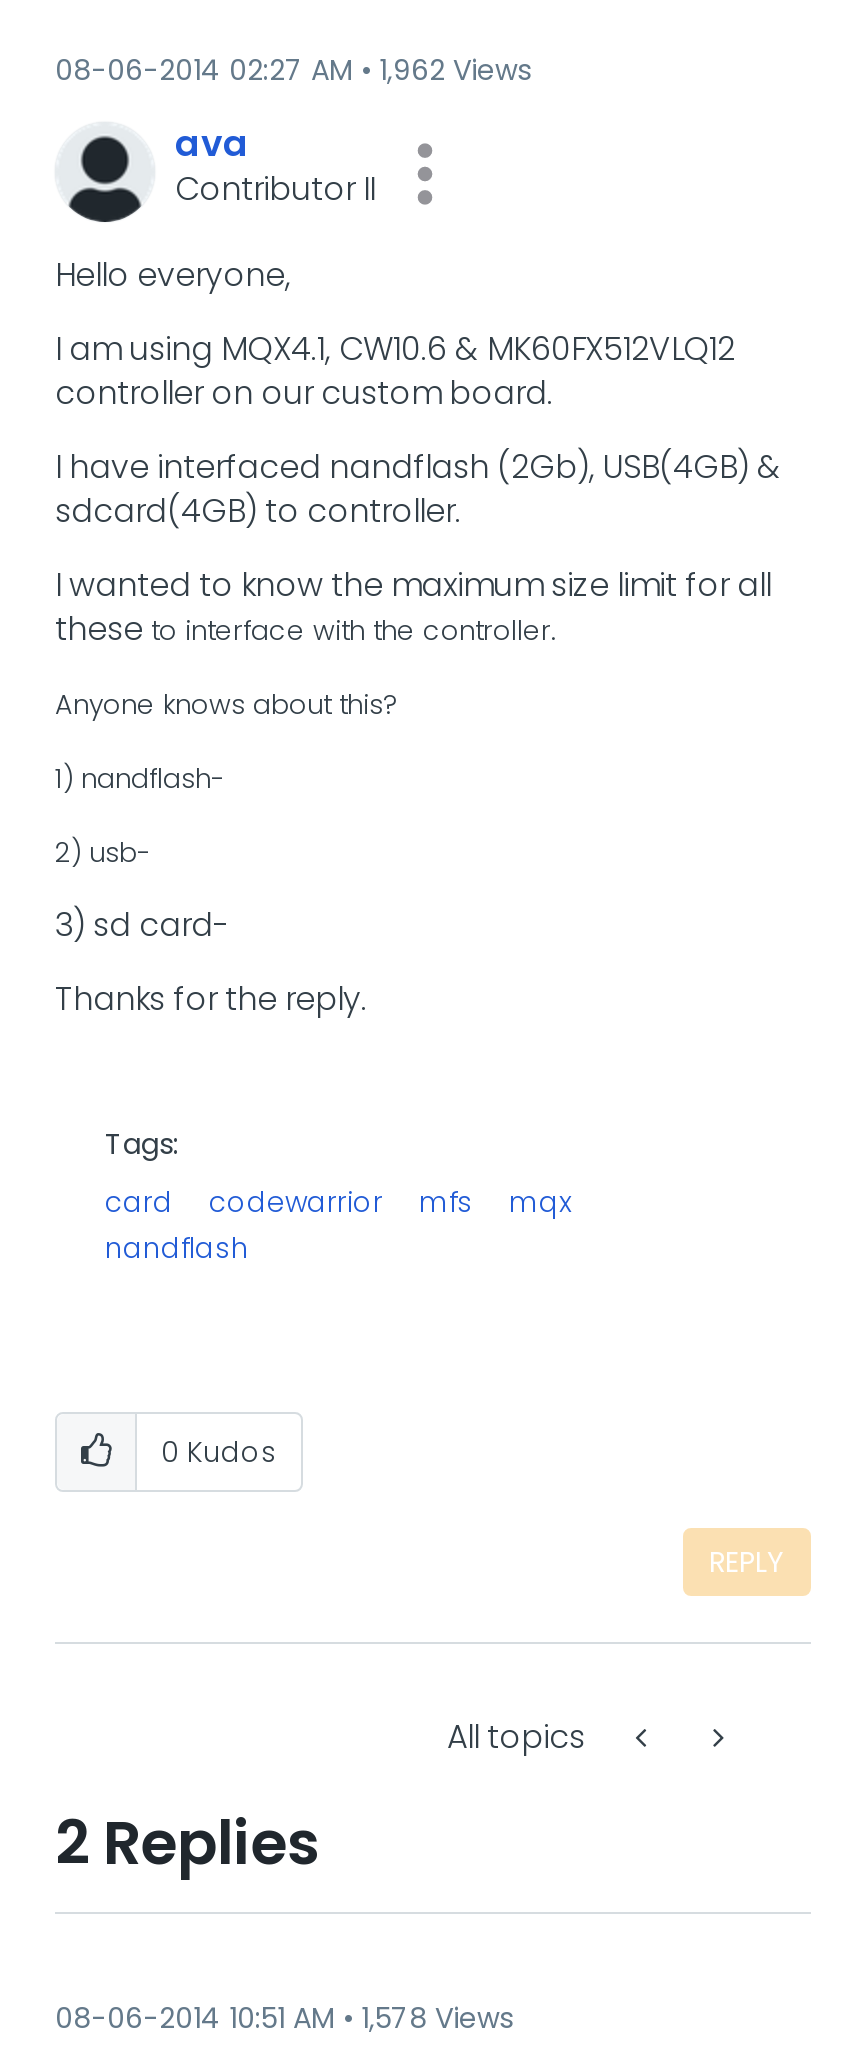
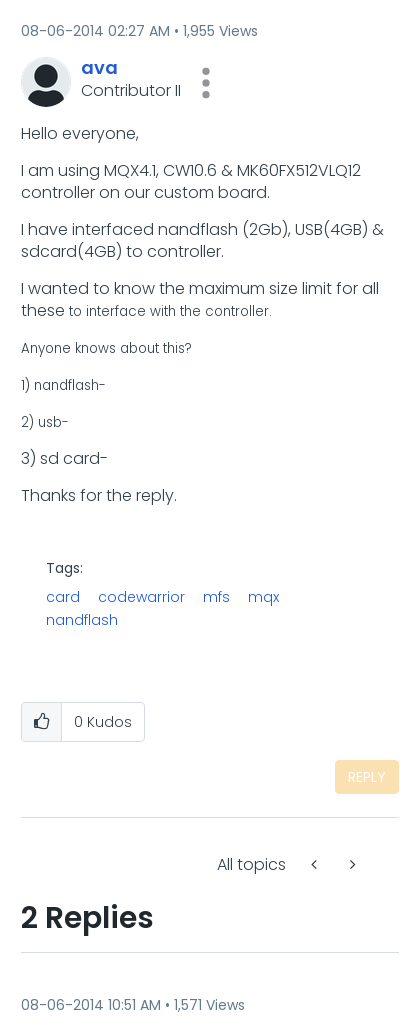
- 08-06-2014 02:27 AM 1,962 Views
+ 08-06-2014 02:27 AM 1,955 Views

- 08-06-2014 10:51 AM 1,578 Views
+ 08-06-2014 10:51 AM 1,571 Views
